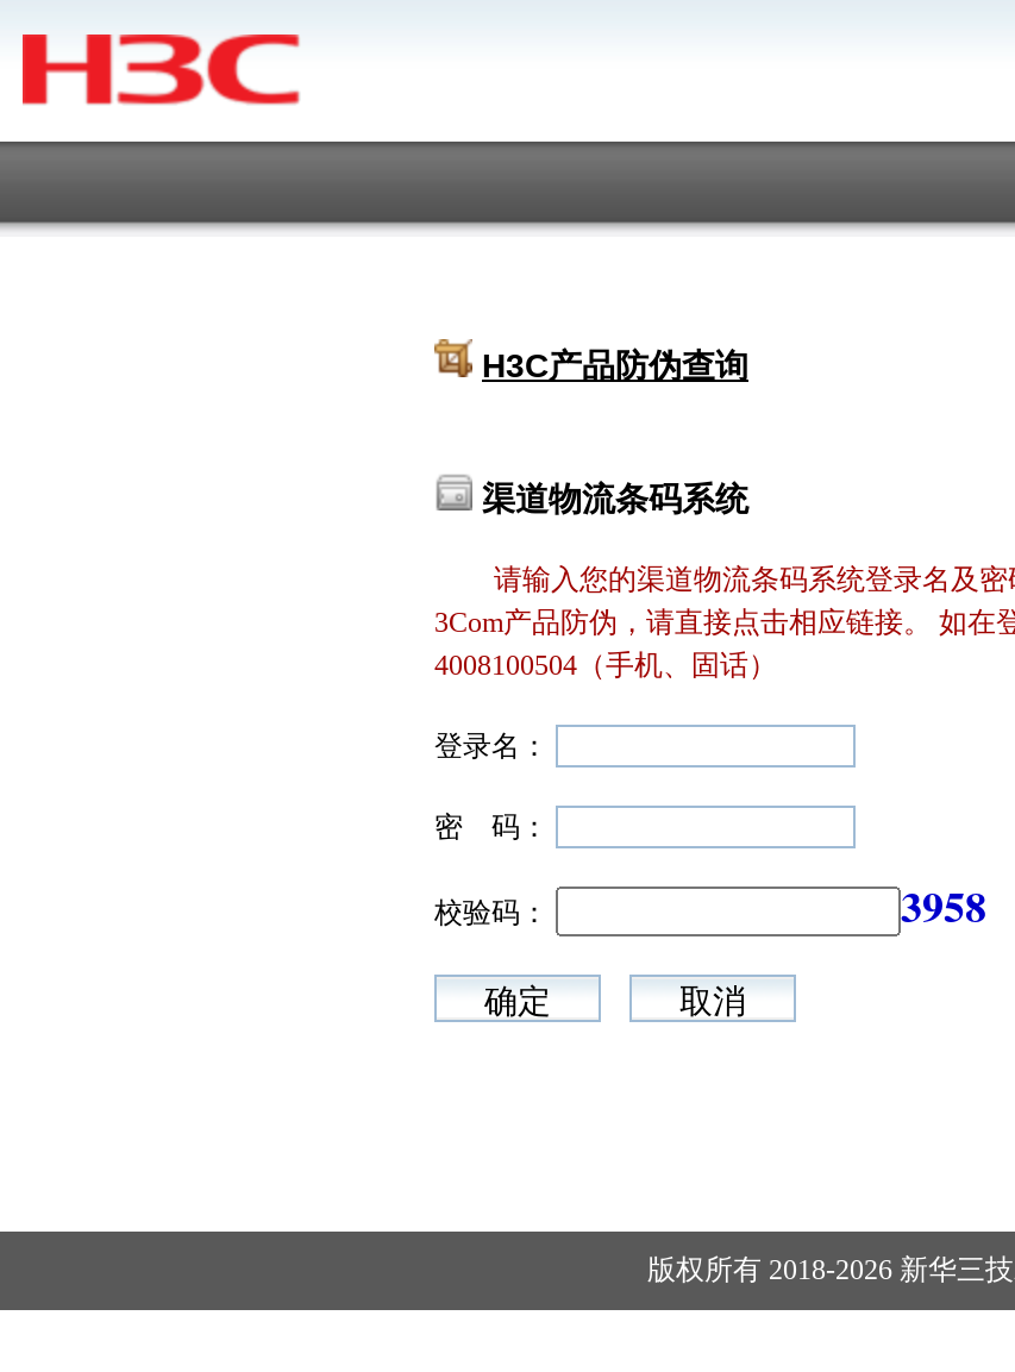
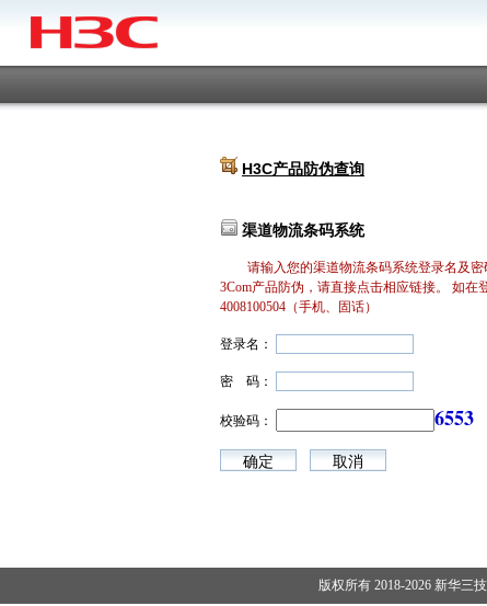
- 3958
+ 6553
